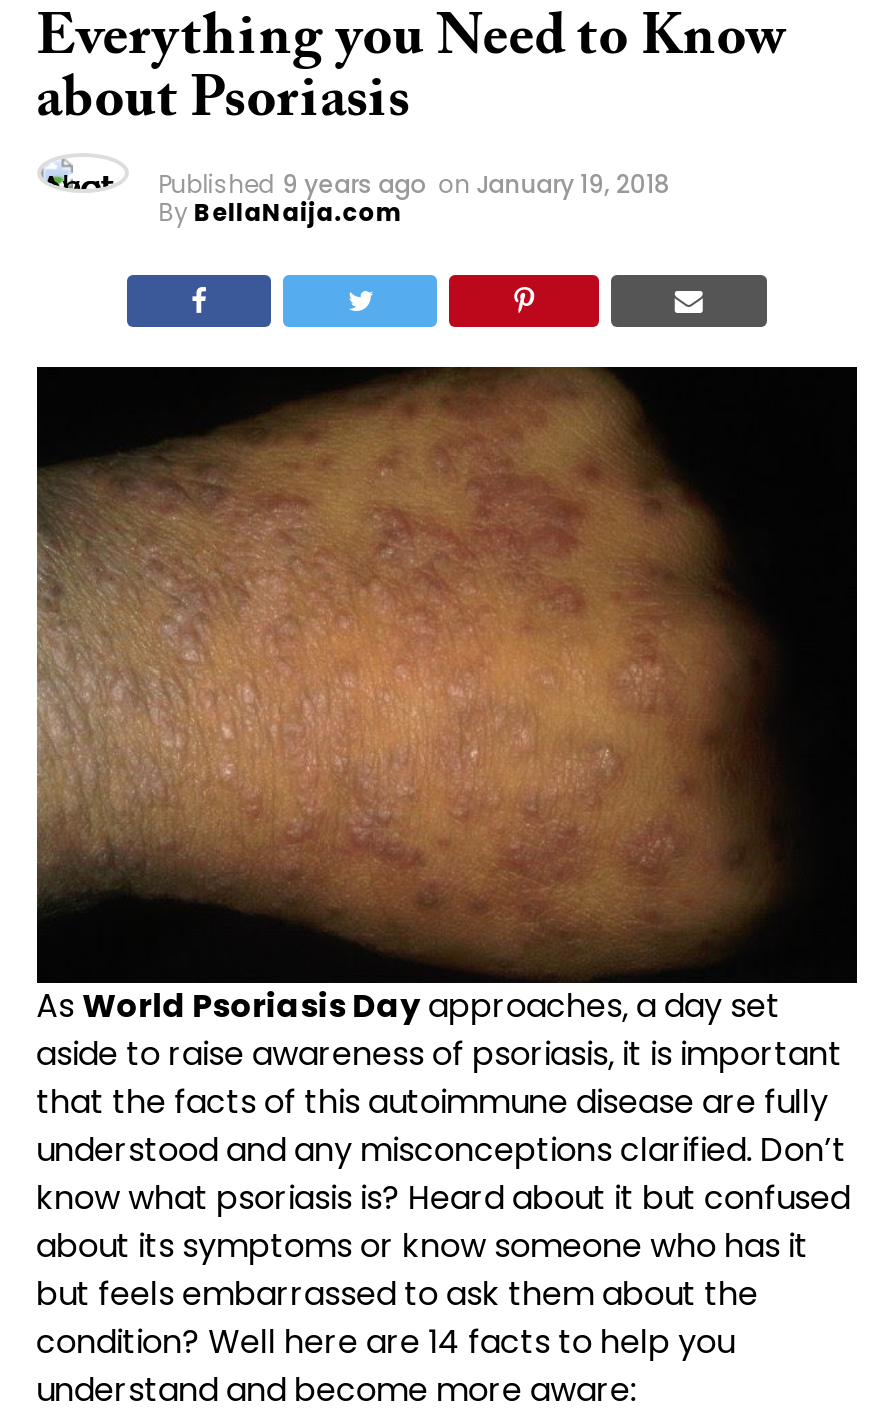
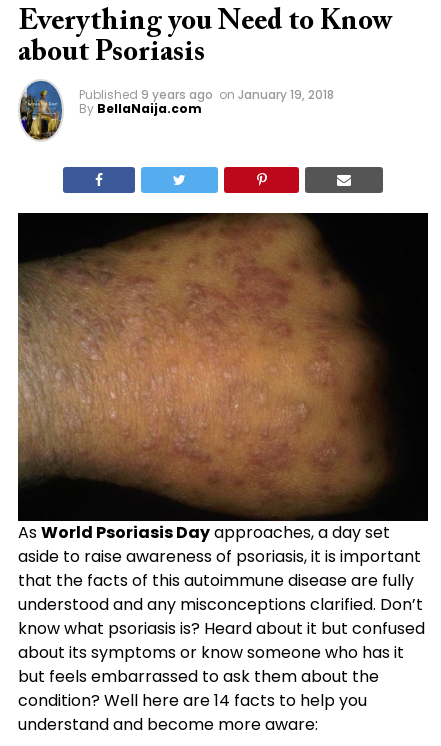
- [image]
+ [image]
